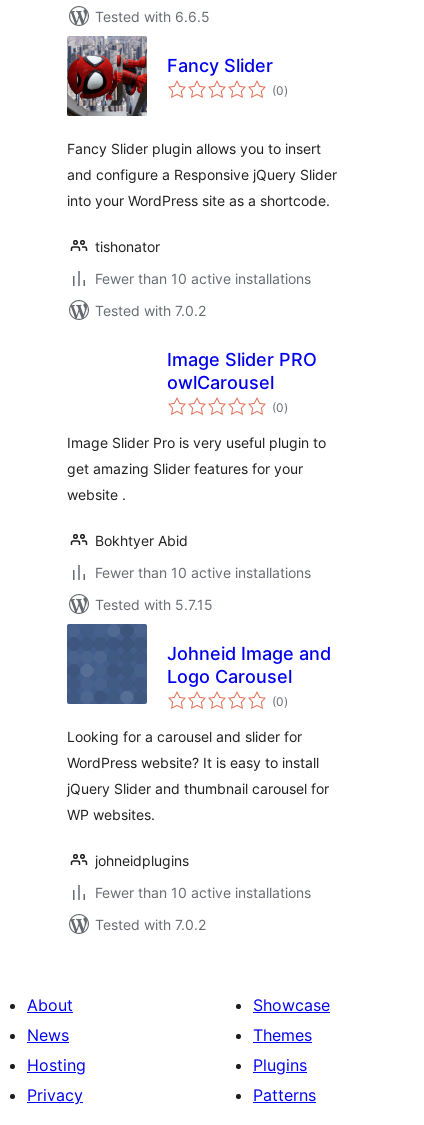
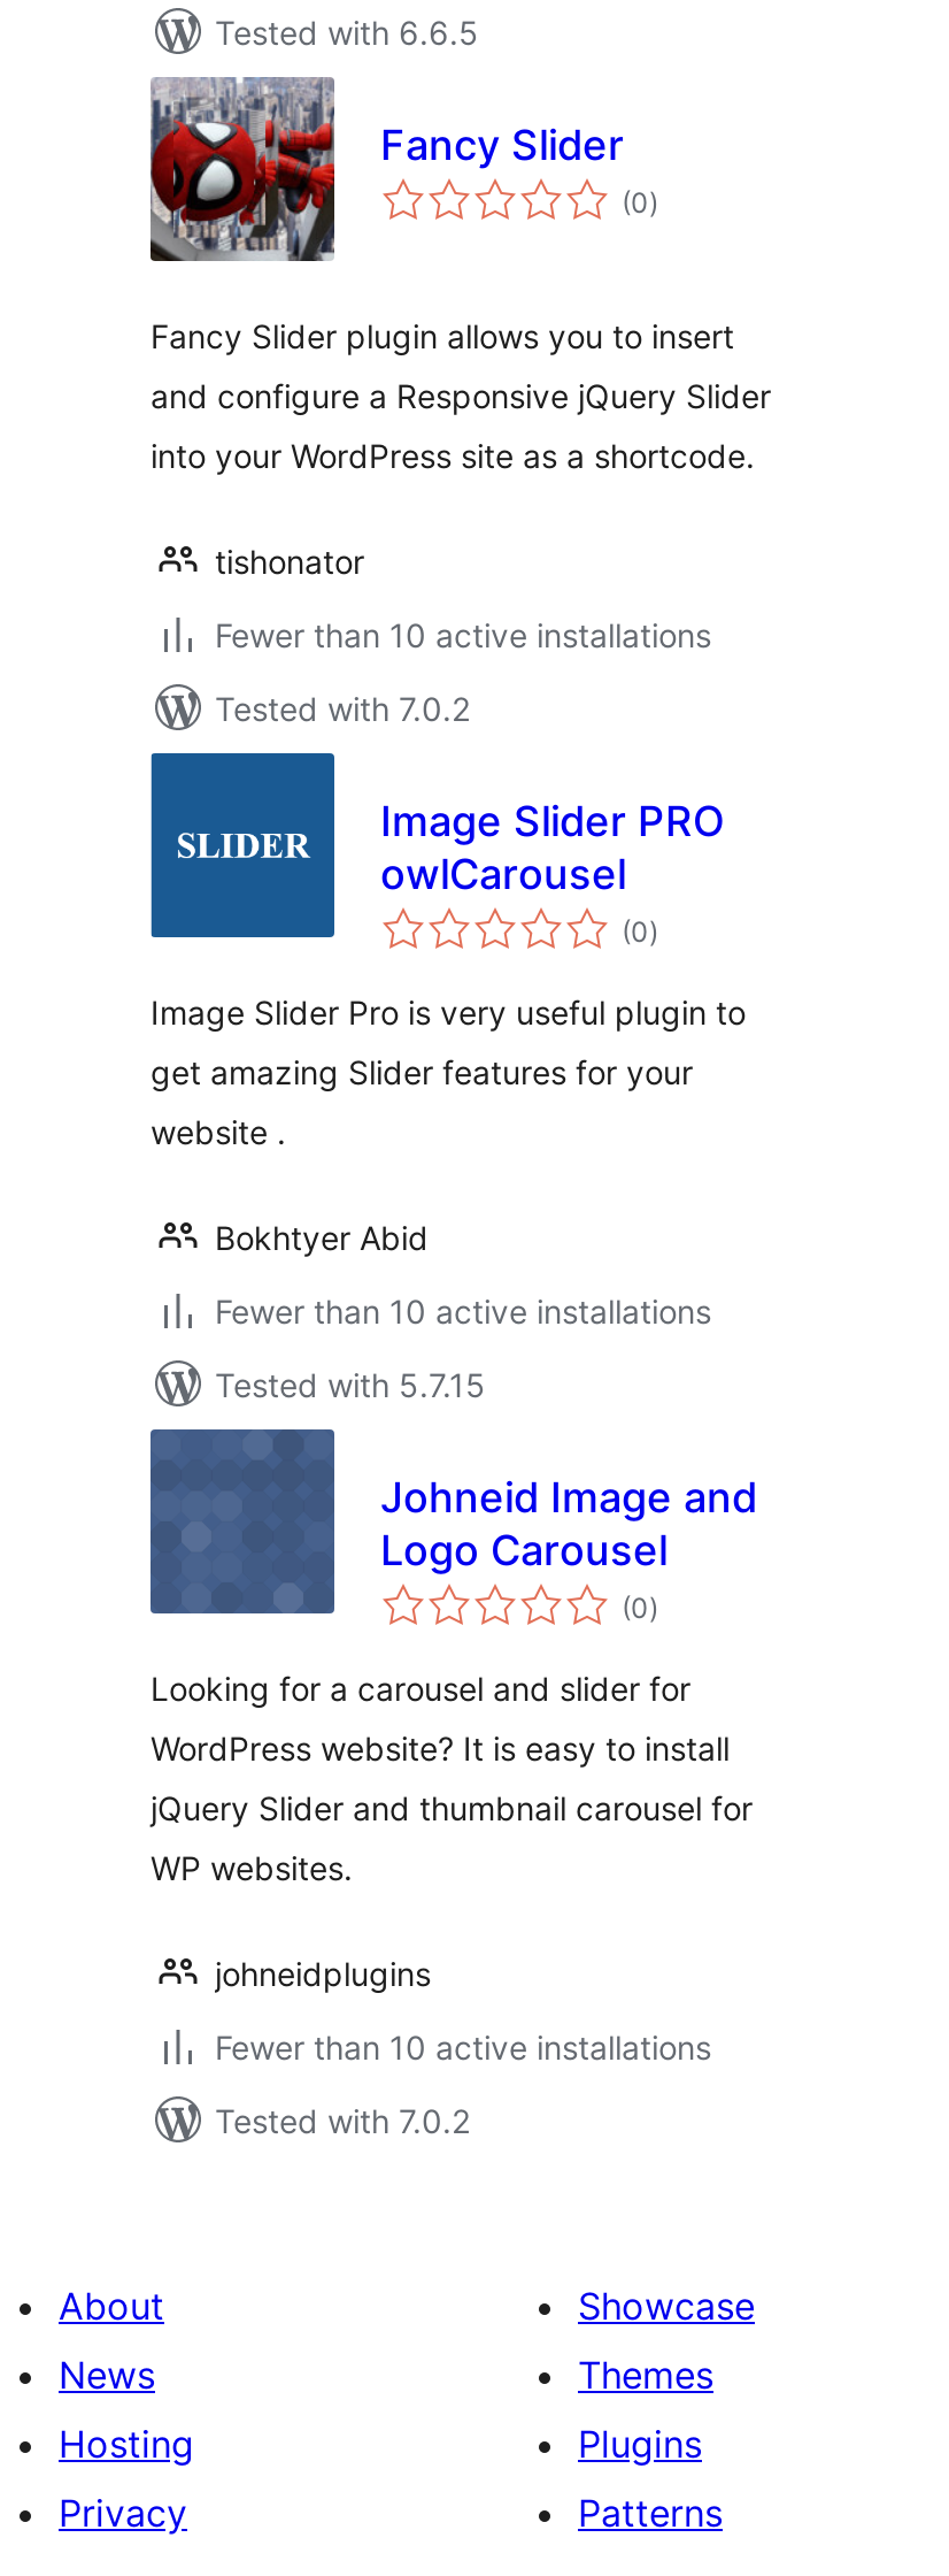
+ [image]
